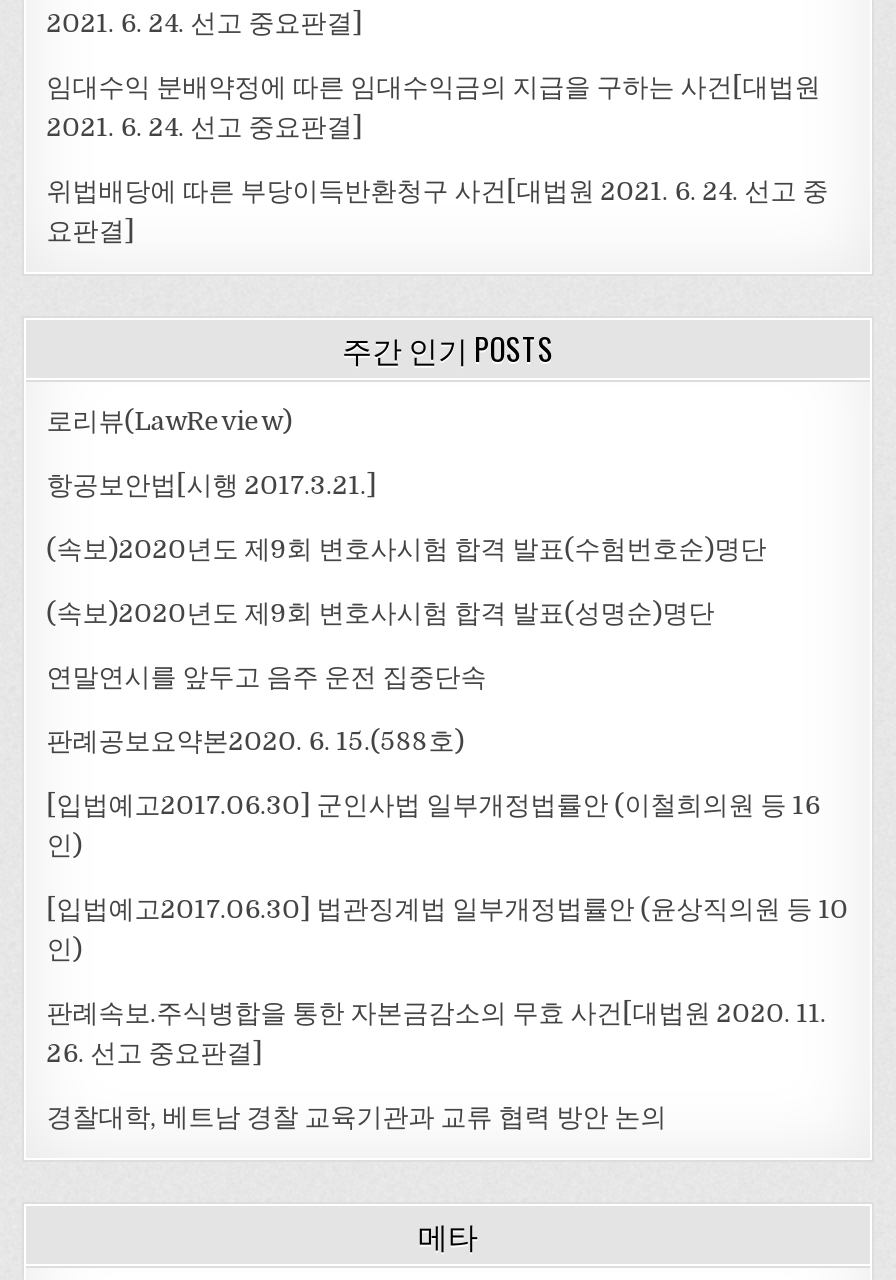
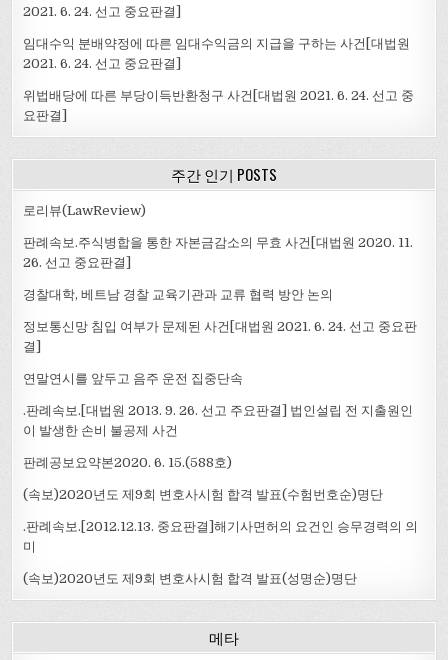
- 항공보안법[시행 2017.3.21.]
- [입법예고2017.06.30] 군인사법 일부개정법률안 (이철희의원 등 16
- 인)
- [입법예고2017.06.30] 법관징계법 일부개정법률안 (윤상직의원 등 10
- 인)

moved down: 판례공보요약본2020. 6. 15.(588호) | (속보)2020년도 제9회 변호사시험 합격 발표(수험번호순)명단

moved down: (속보)2020년도 제9회 변호사시험 합격 발표(성명순)명단

moved down: 연말연시를 앞두고 음주 운전 집중단속

moved up: 판례속보.주식병합을 통한 자본금감소의 무효 사건[대법원 2020. 11. | 26. 선고 중요판결] | 경찰대학, 베트남 경찰 교육기관과 교류 협력 방안 논의

+ 정보통신망 침입 여부가 문제된 사건[대법원 2021. 6. 24. 선고 중요판
+ 결]
+ .판례속보.[대법원 2013. 9. 26. 선고 주요판결] 법인설립 전 지출원인
+ 이 발생한 손비 불공제 사건
+ .판례속보.[2012.12.13. 중요판결]해기사면허의 요건인 승무경력의 의
+ 미
